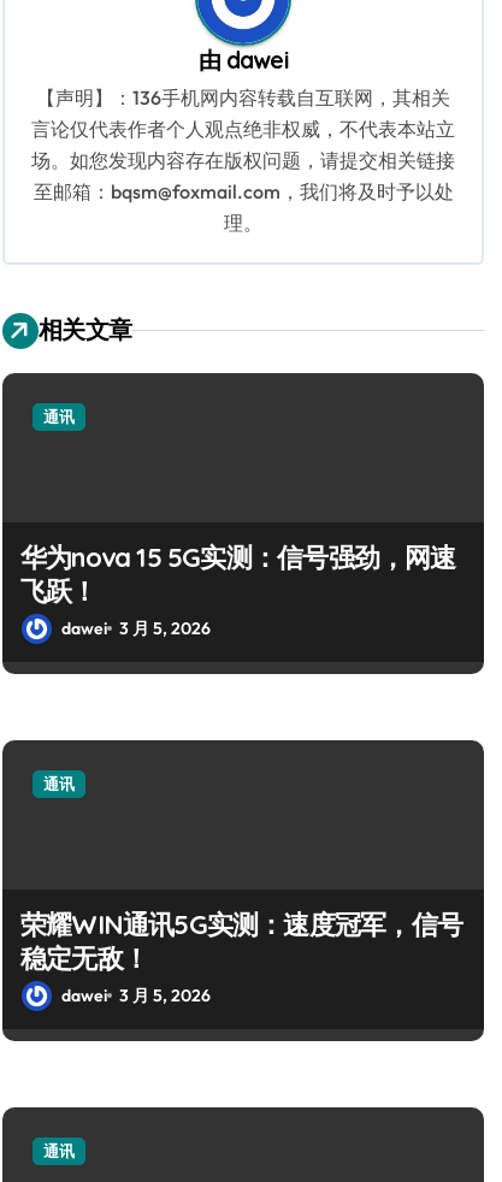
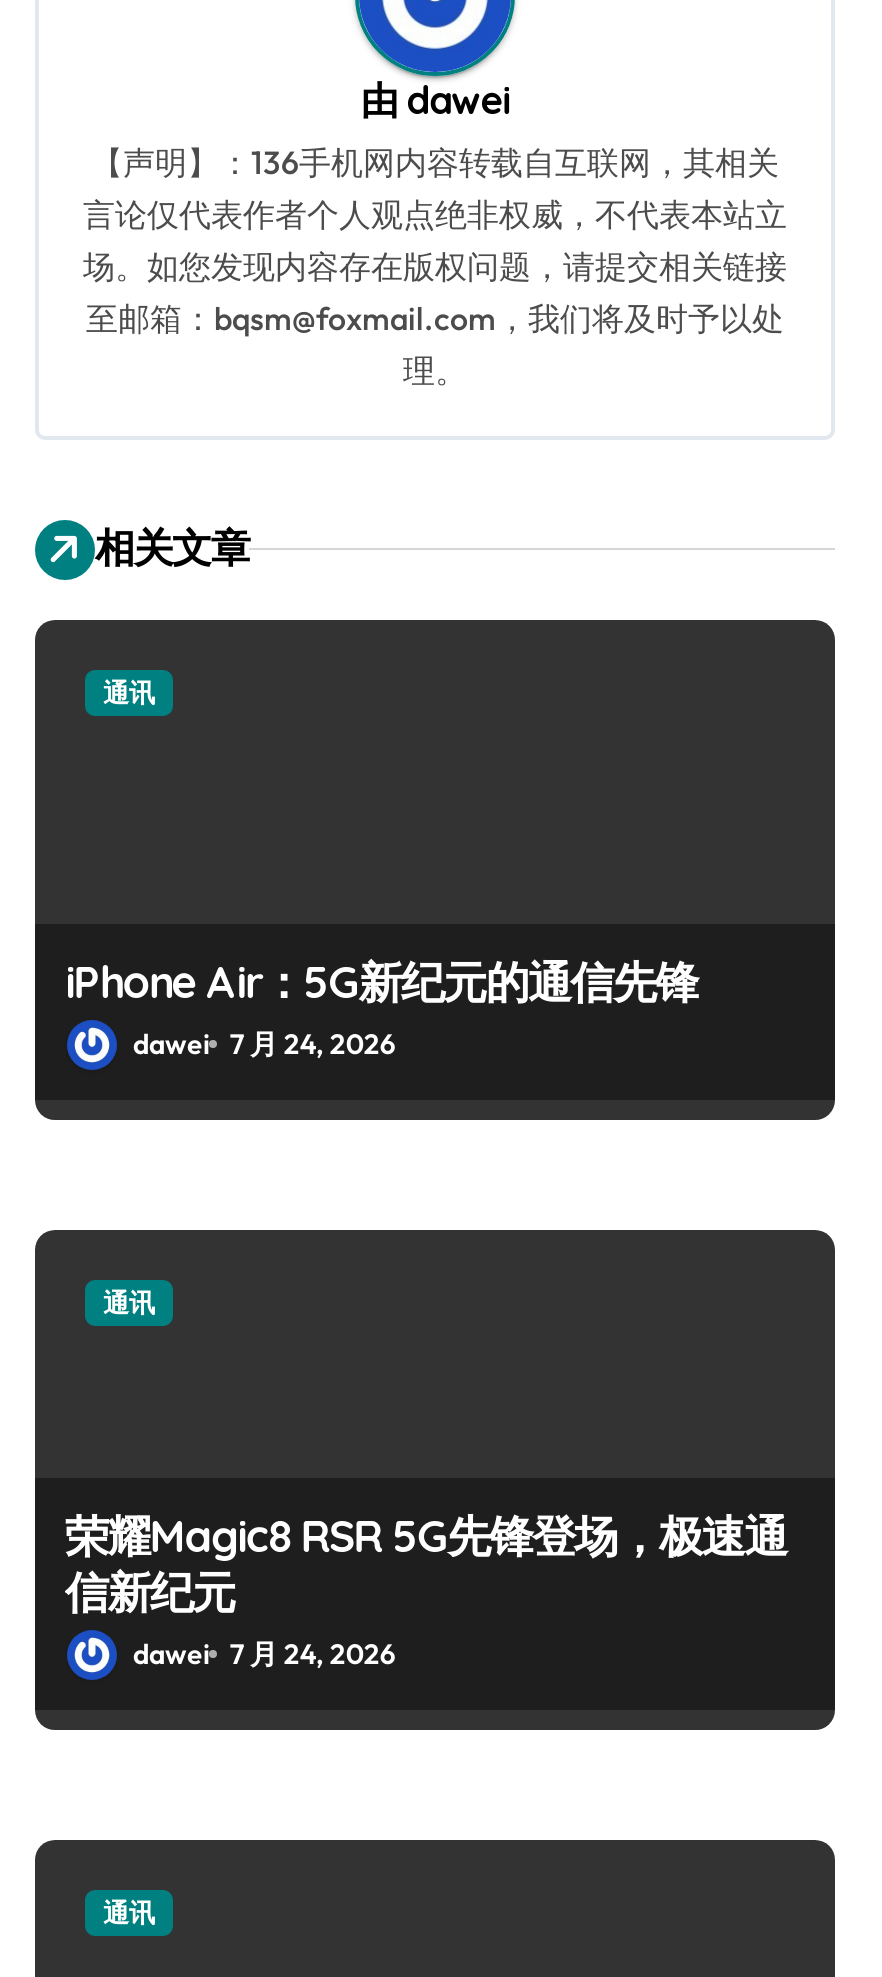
- 华为nova 15 5G实测：信号强劲，网速
- 飞跃！
- dawei 3 月 5, 2026
+ iPhone Air：5G新纪元的通信先锋
+ dawei 7 月 24, 2026

- 荣耀WIN通讯5G实测：速度冠军，信号
- 稳定无敌！
- dawei 3 月 5, 2026
+ 荣耀Magic8 RSR 5G先锋登场，极速通
+ 信新纪元
+ dawei 7 月 24, 2026
